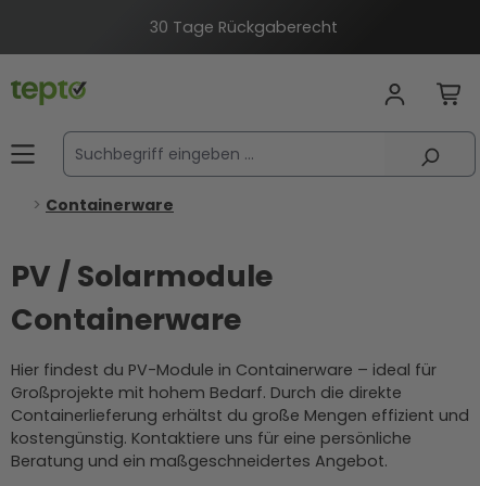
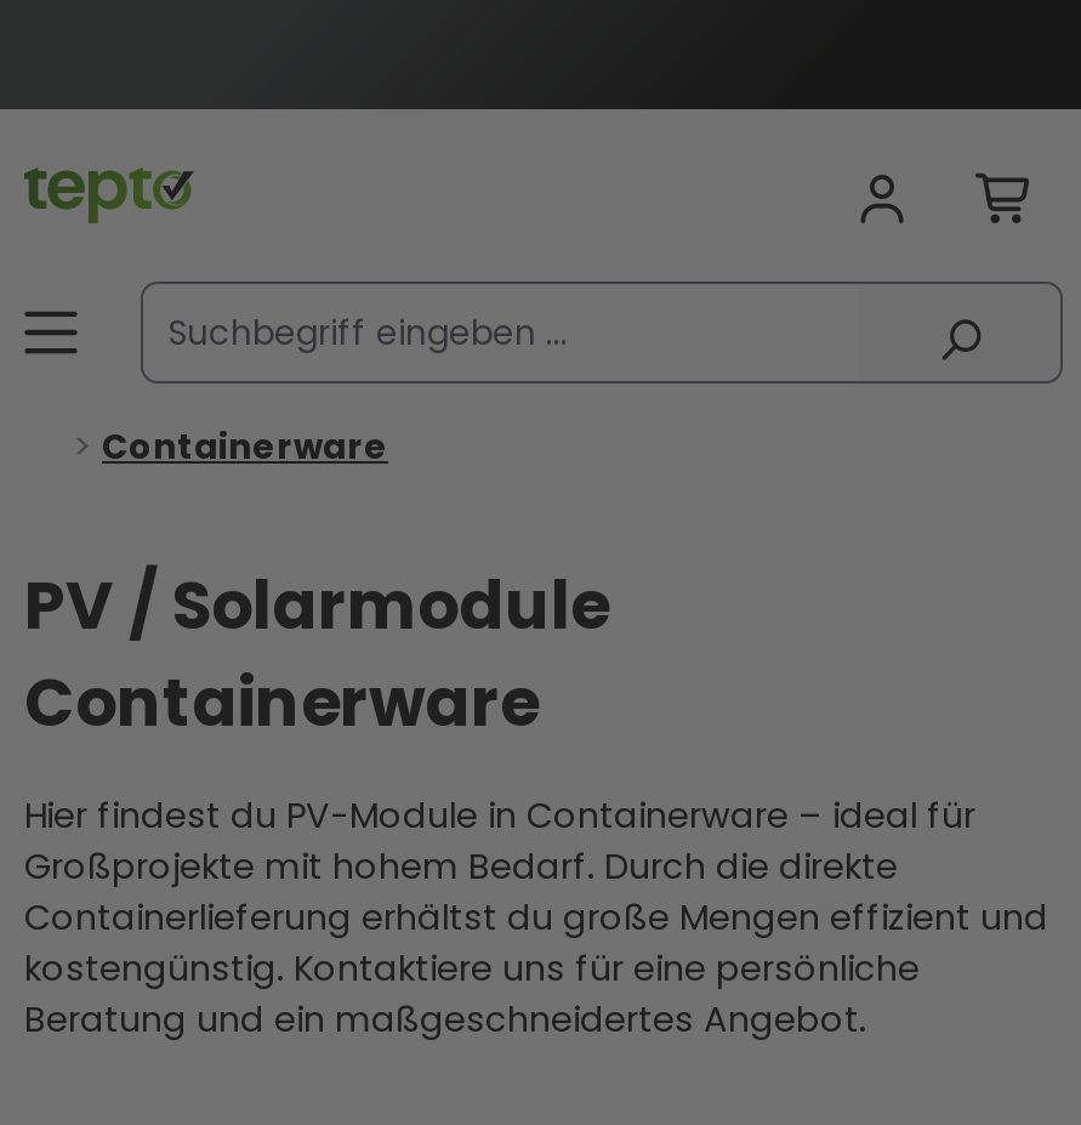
- 30 Tage Rückgaberecht
